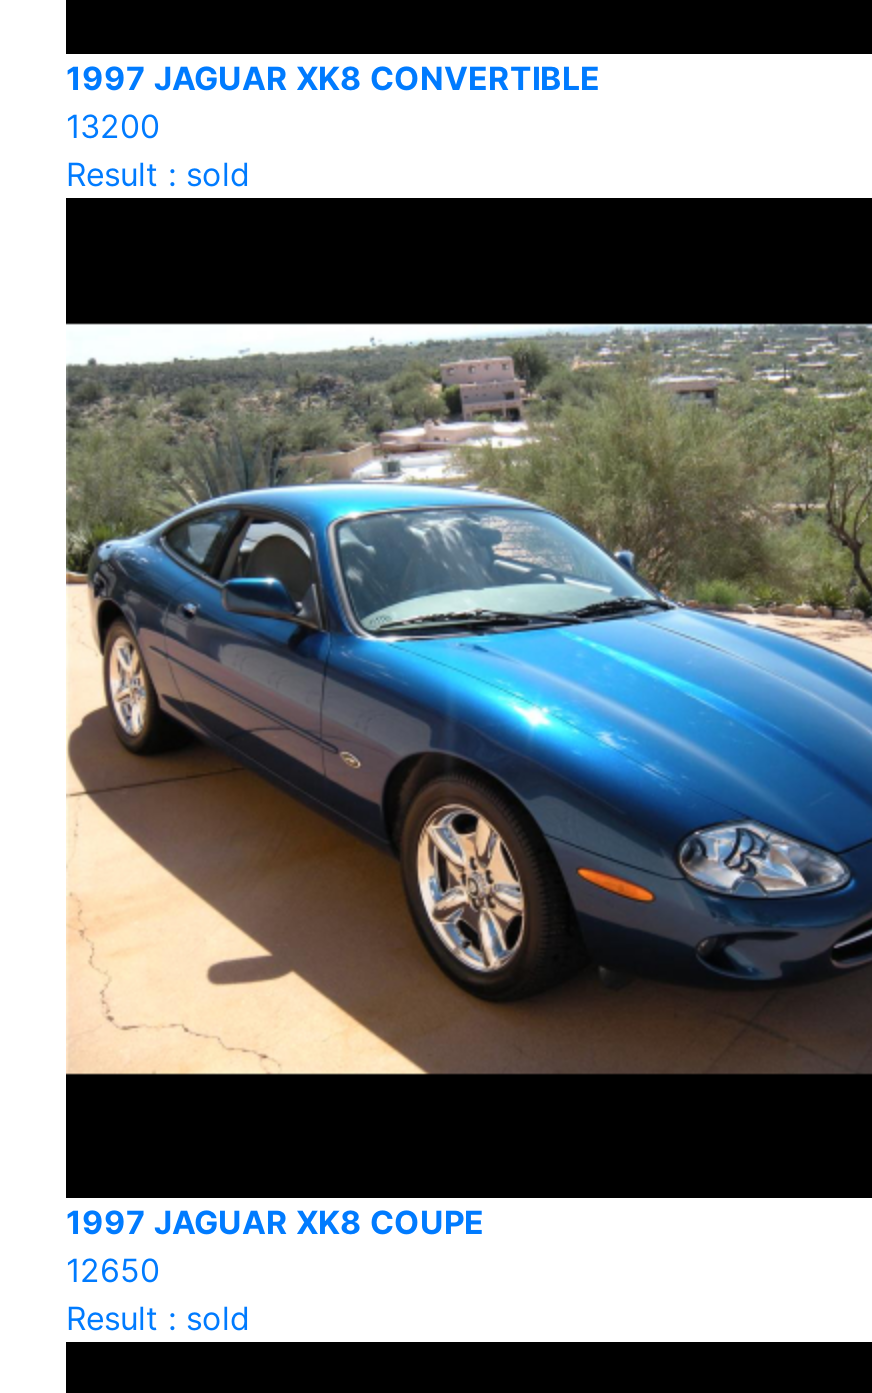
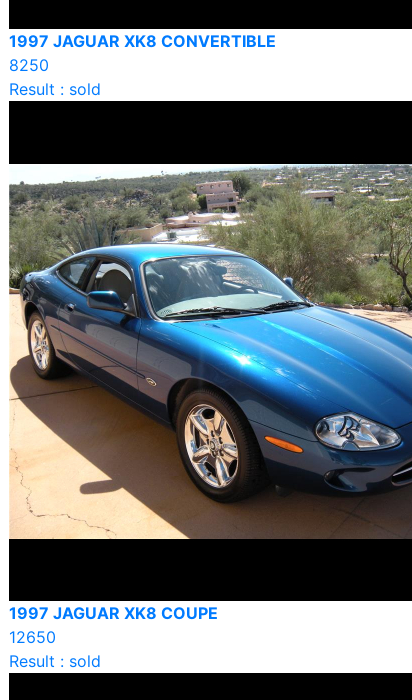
- 13200
+ 8250
